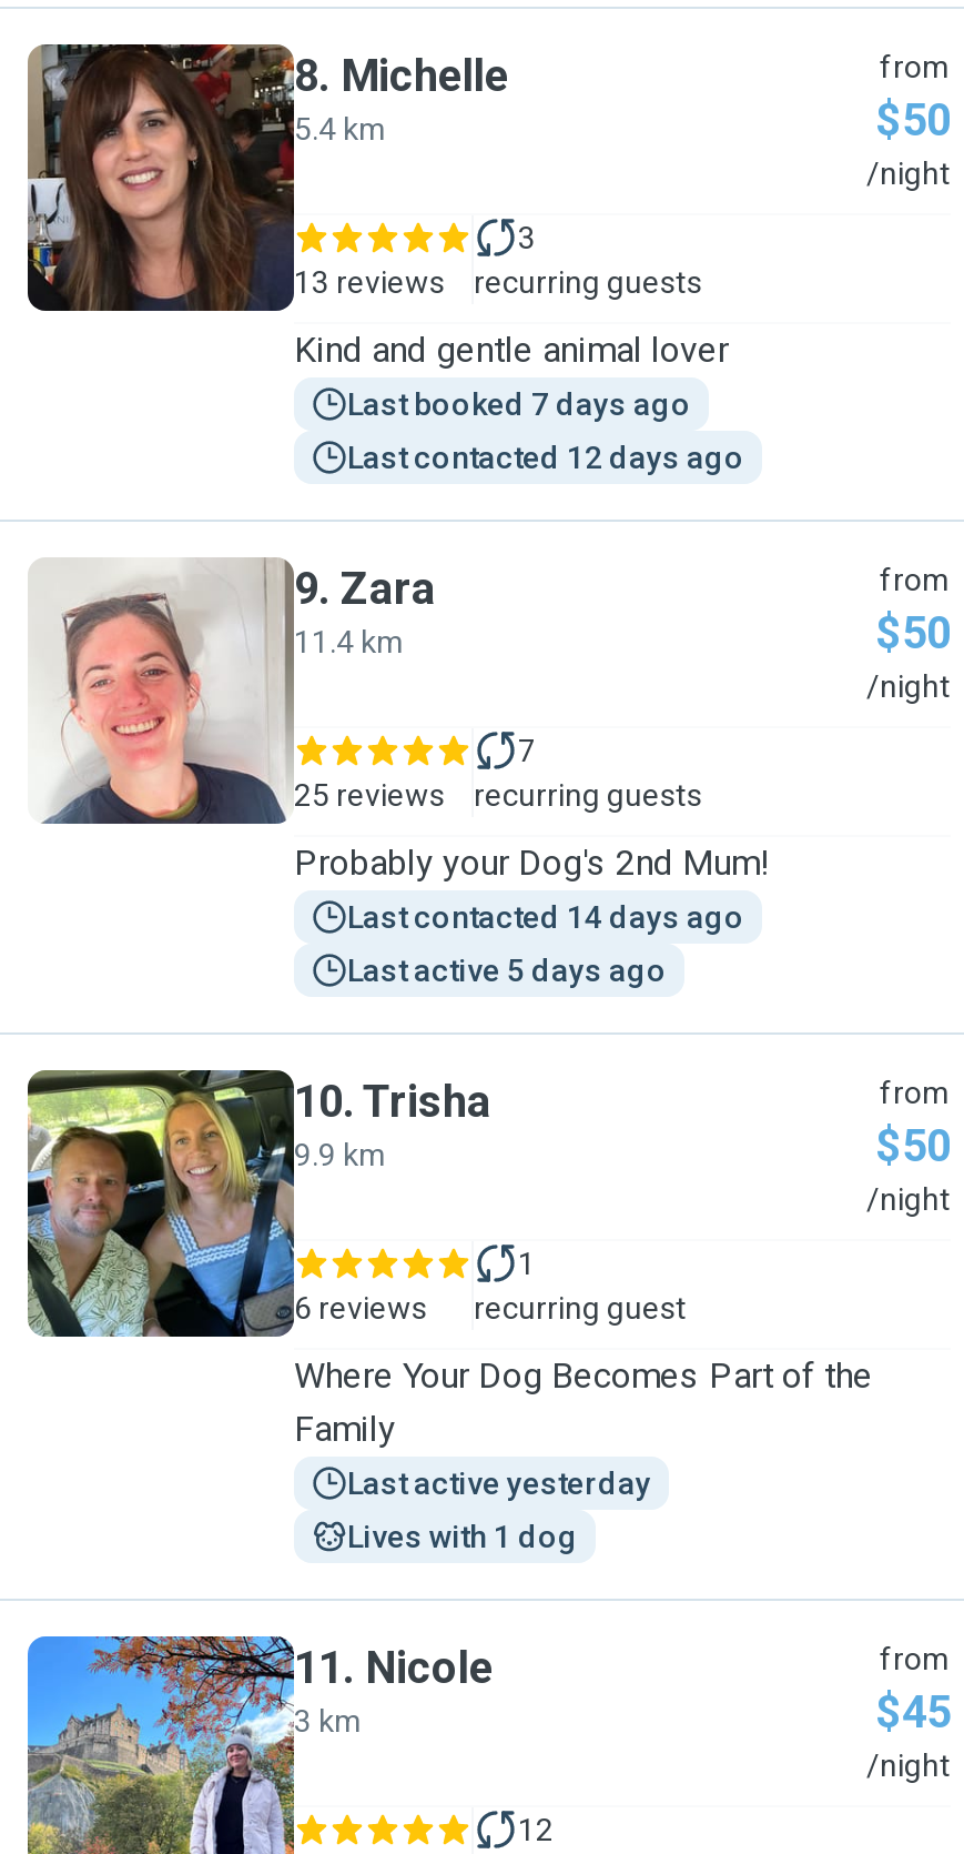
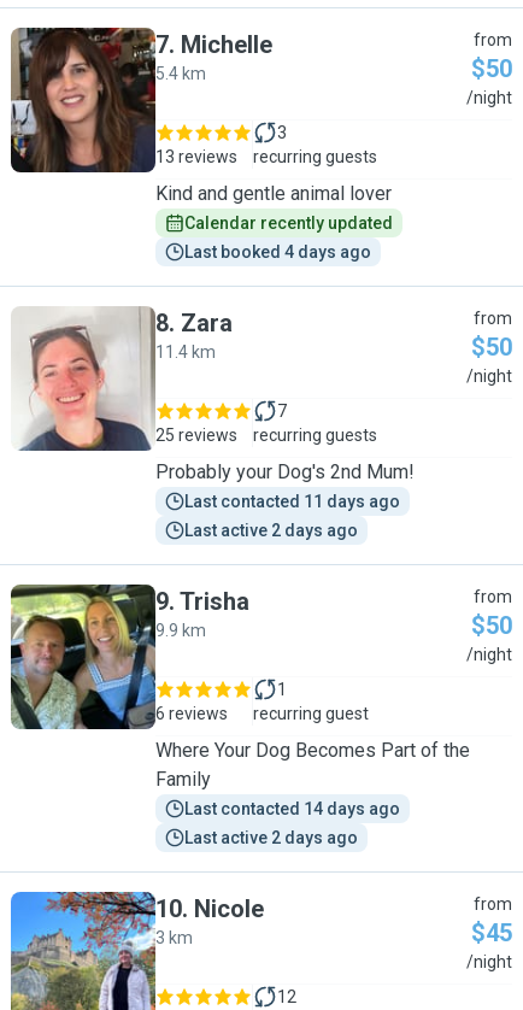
- 8. Michelle
+ 7. Michelle

- Last booked 7 days ago
+ Calendar recently updated

- Last contacted 12 days ago
+ Last booked 4 days ago

- 9. Zara
+ 8. Zara

+ Last contacted 11 days ago

moved down: Last contacted 14 days ago

- Last active 5 days ago
+ Last active 2 days ago

- 10. Trisha
+ 9. Trisha

- Last active yesterday

- Lives with 1 dog
+ Last active 2 days ago

- 11. Nicole
+ 10. Nicole
